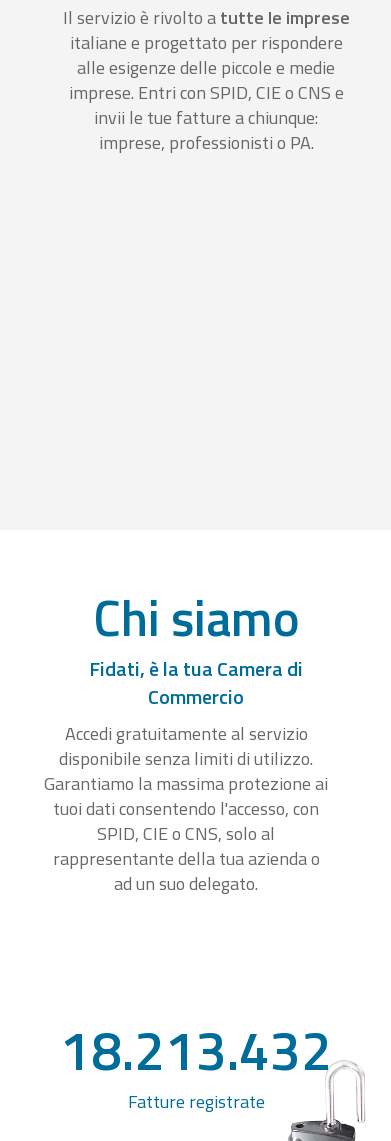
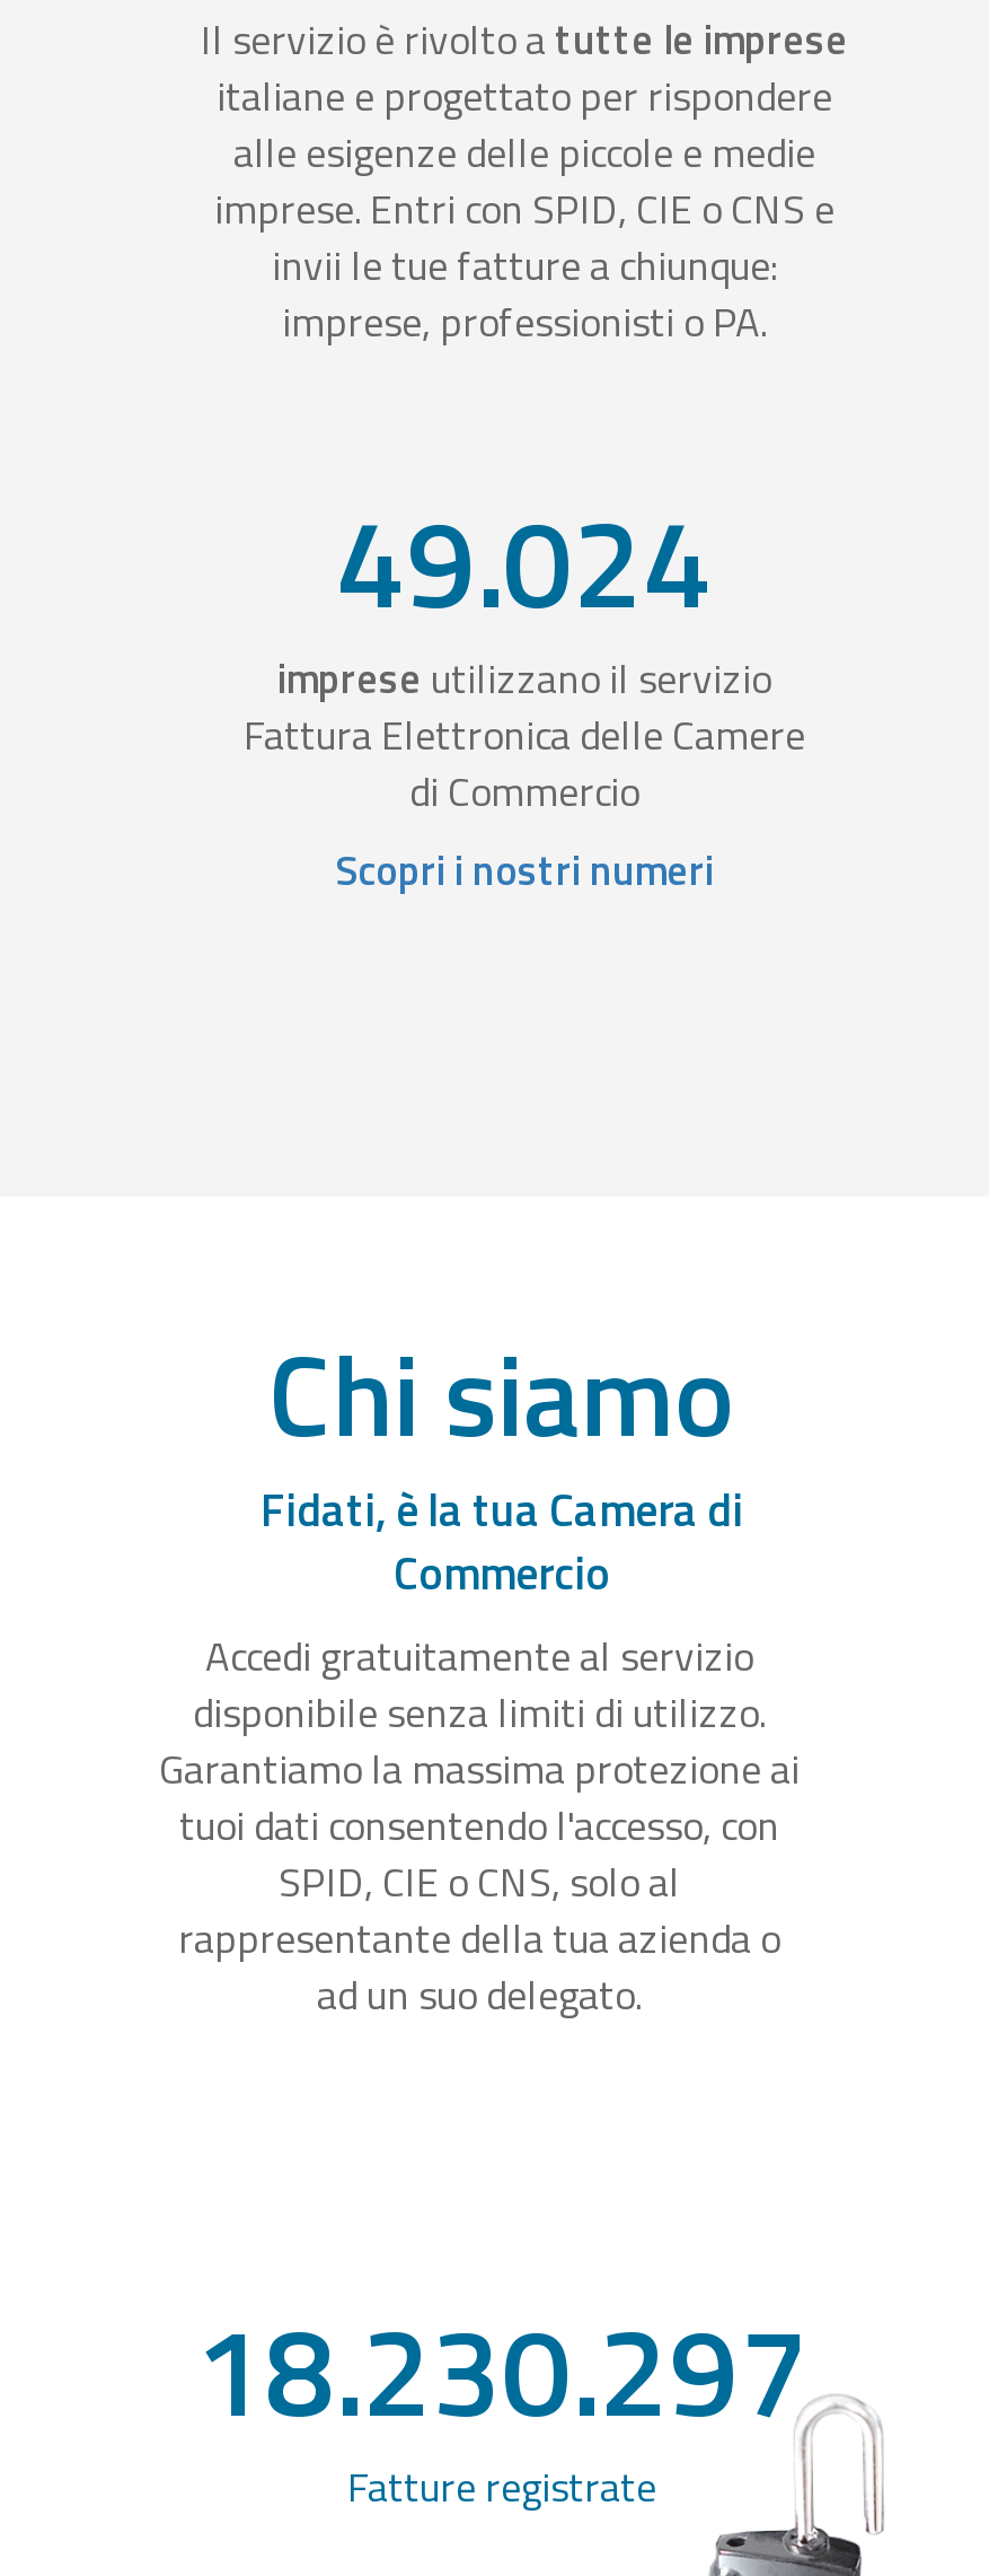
+ 49.024
+ imprese utilizzano il servizio
+ Fattura Elettronica delle Camere
+ di Commercio
+ Scopri i nostri numeri

- 18.213.432
+ 18.230.297
